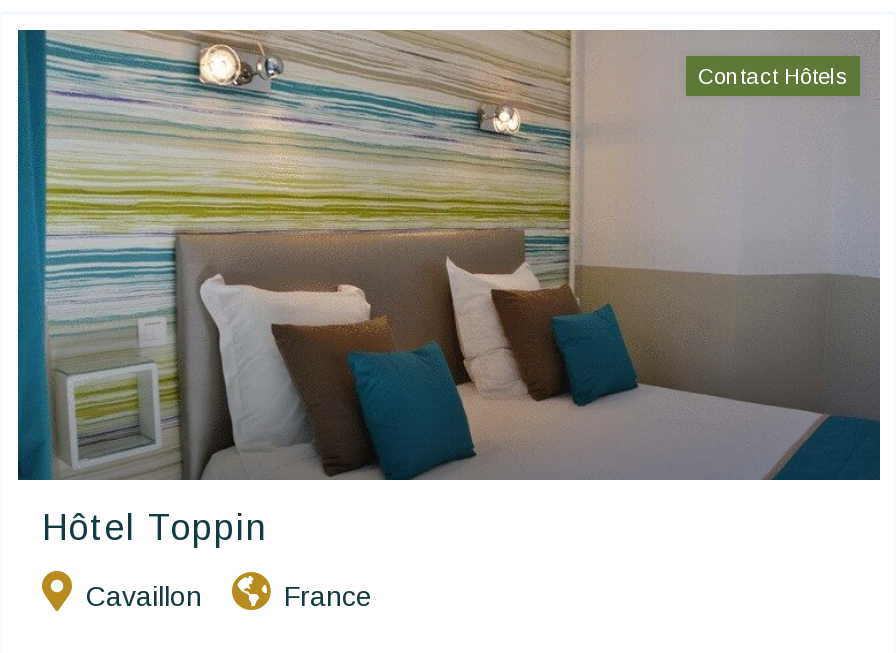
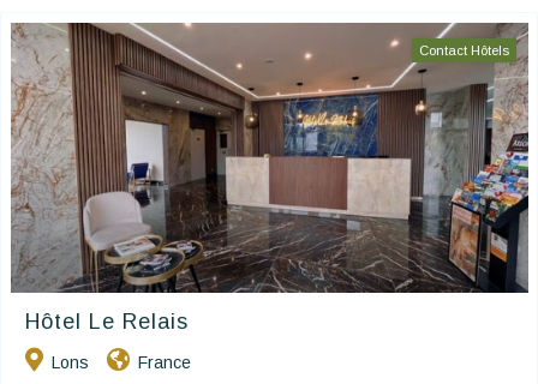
- [image]
- Hôtel Toppin
+ [image]
+ Hôtel Le Relais

- Cavaillon
+ Lons
